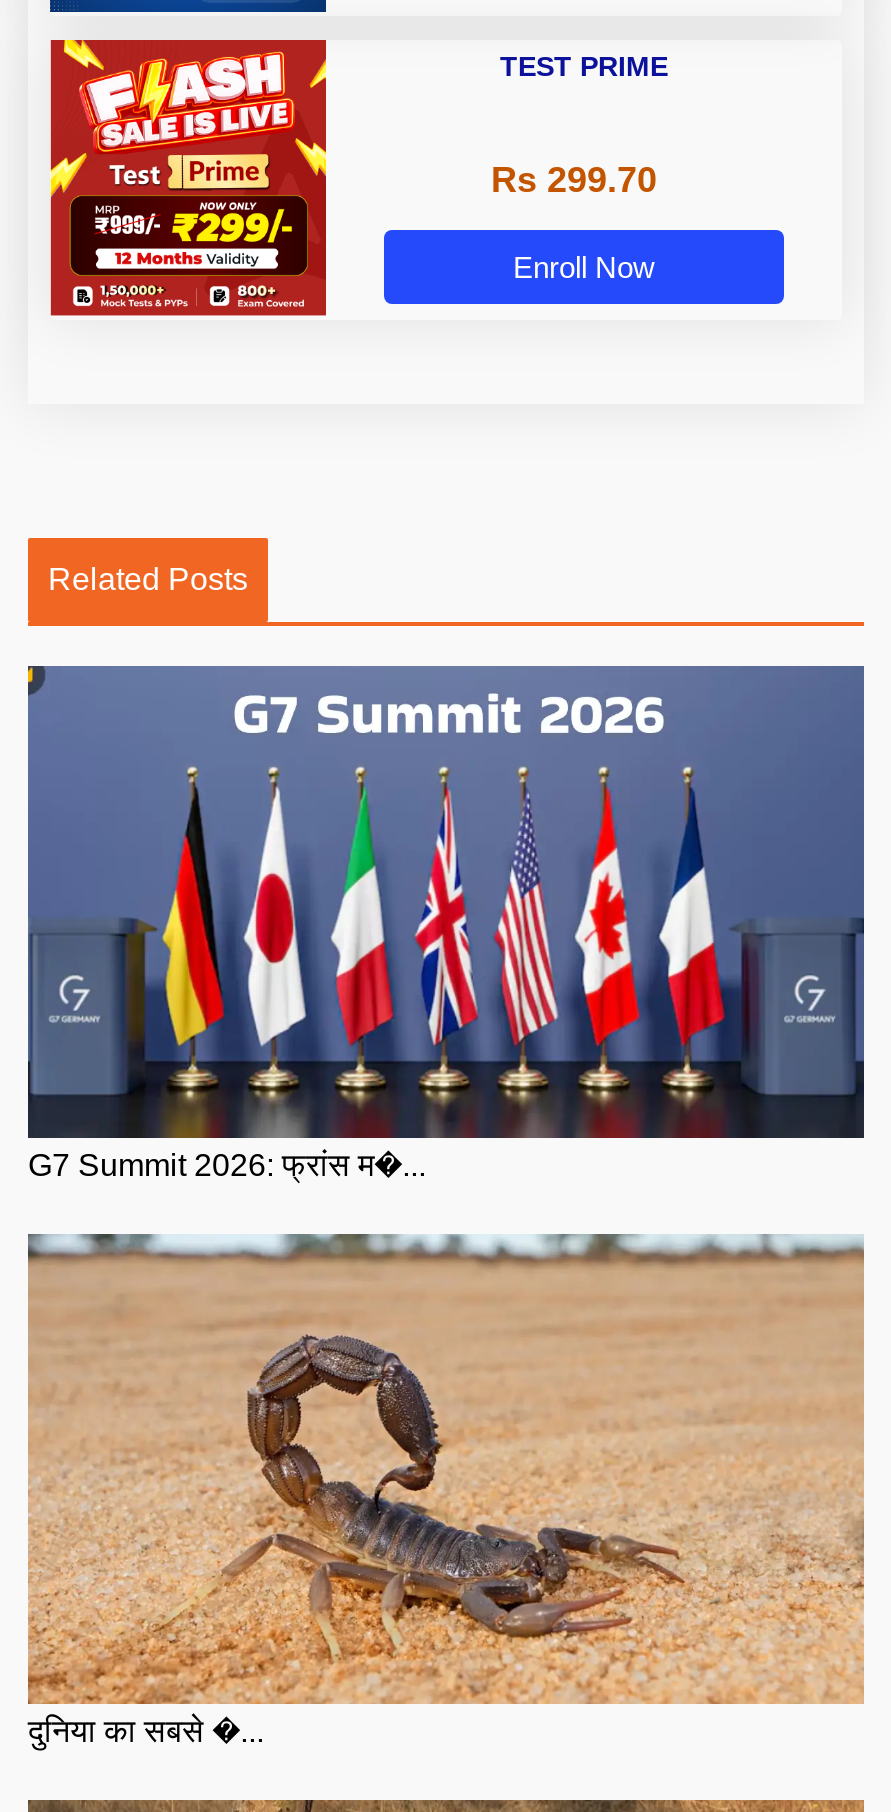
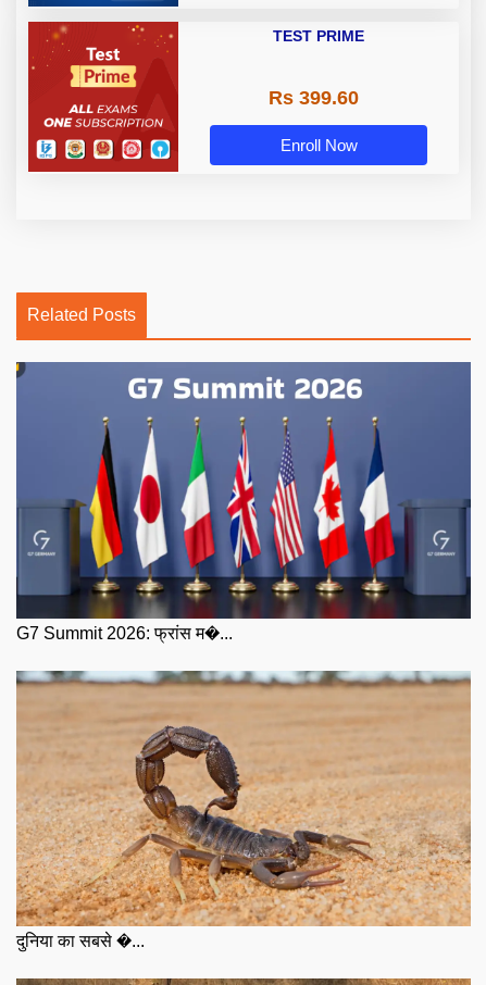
- [image]
+ [image]

- Rs 299.70
+ Rs 399.60
